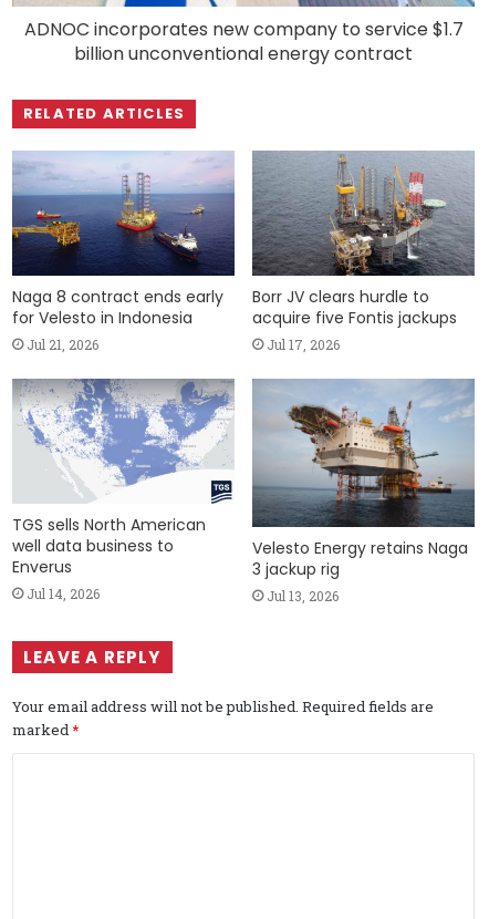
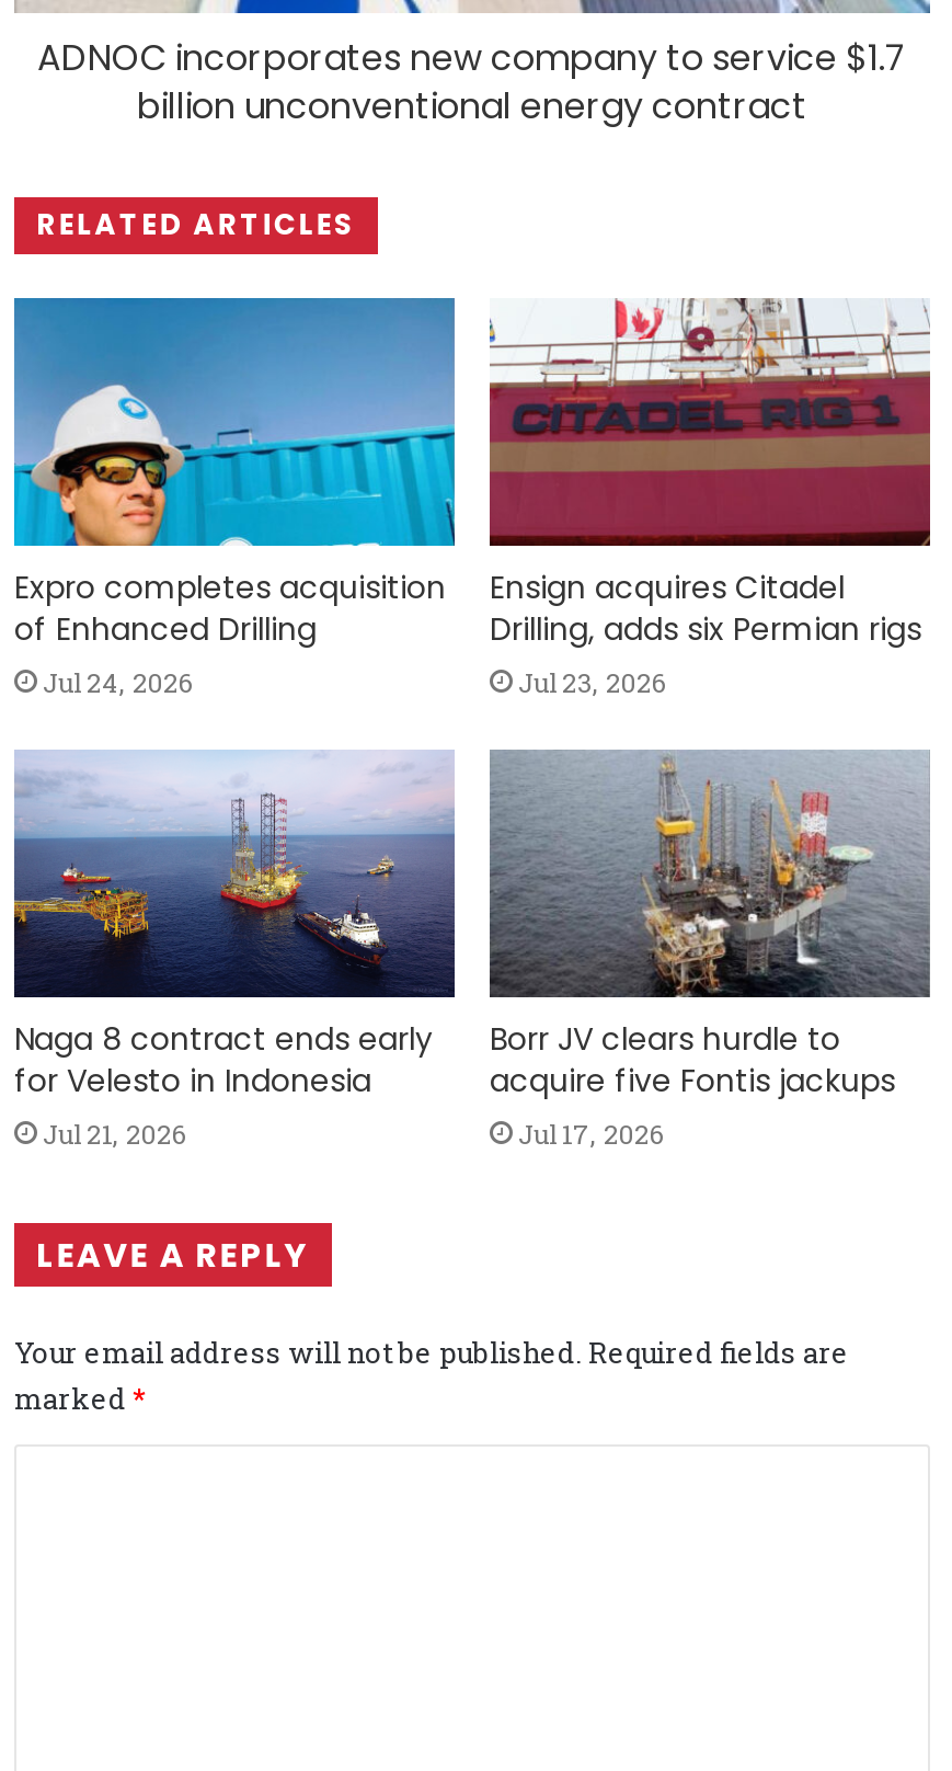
+ [image]
+ Expro completes acquisition
+ of Enhanced Drilling
+ Jul 24, 2026

+ [image]
+ Ensign acquires Citadel
+ Drilling, adds six Permian rigs
+ Jul 23, 2026

moved down: [image] | Naga 8 contract ends early | for Velesto in Indonesia | Jul 21, 2026 | Borr JV clears hurdle to | acquire five Fontis jackups | Jul 17, 2026

- [image]
- TGS sells North American
- well data business to
- Enverus
- Jul 14, 2026

- [image]
- Velesto Energy retains Naga
- 3 jackup rig
- Jul 13, 2026
